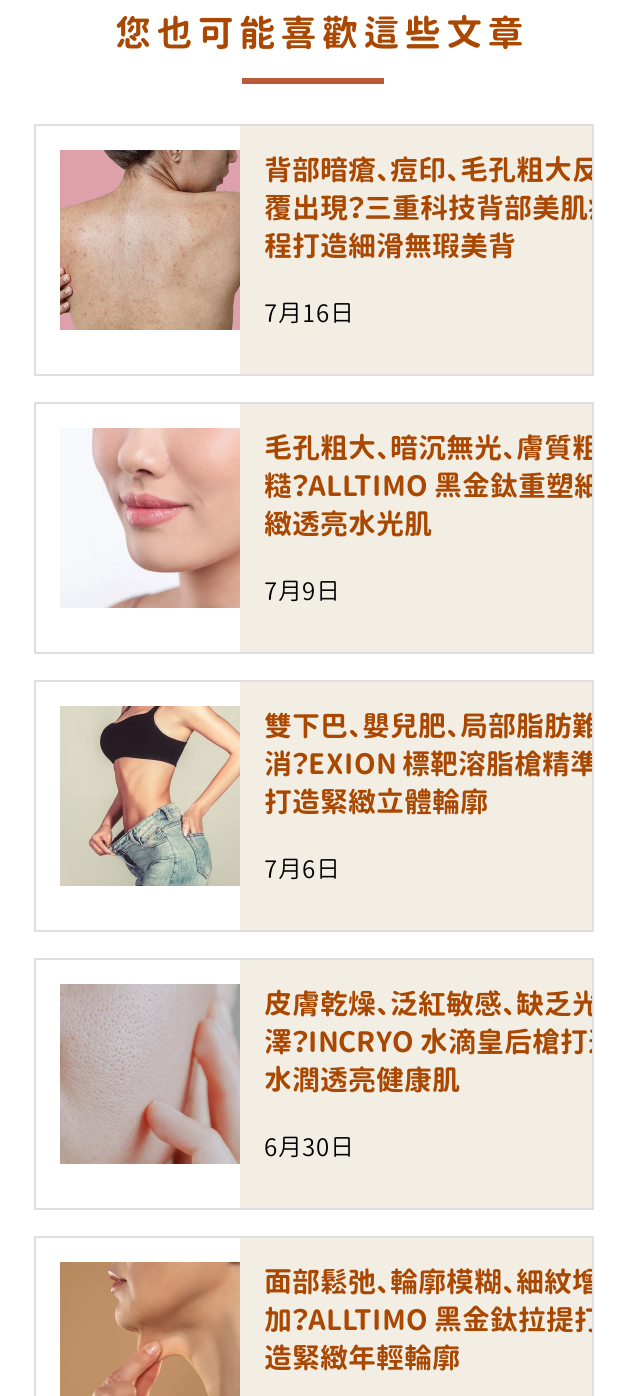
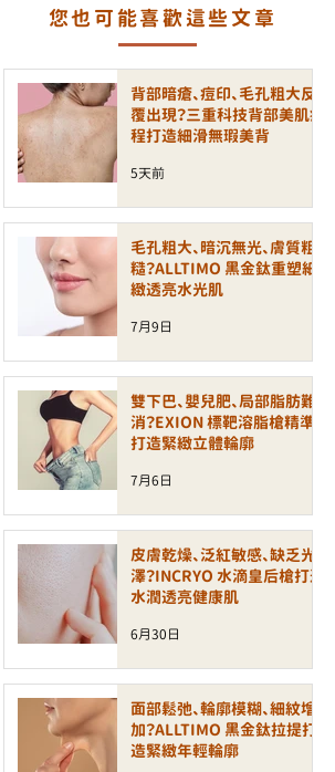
- 7月16日
+ 5天前
